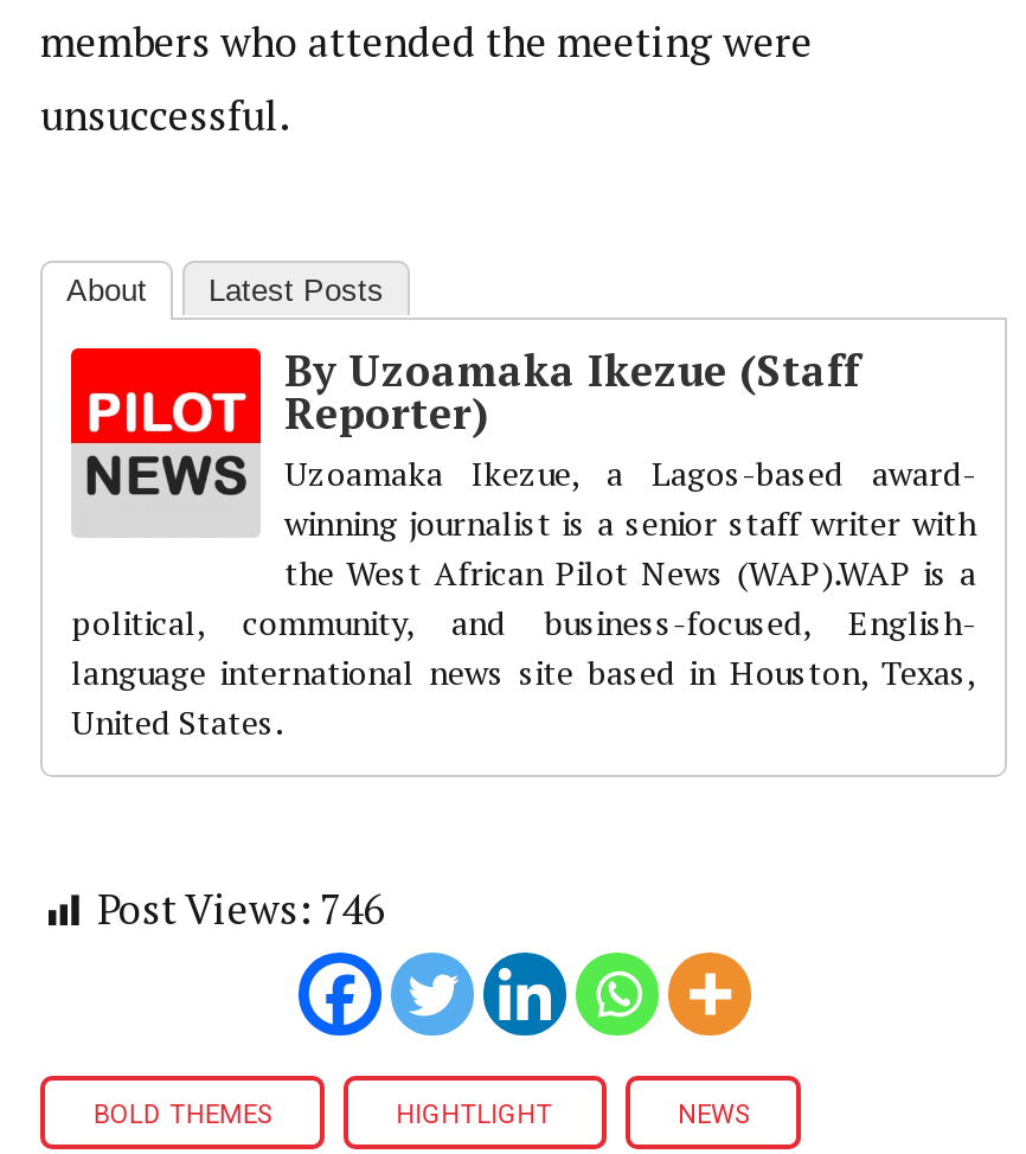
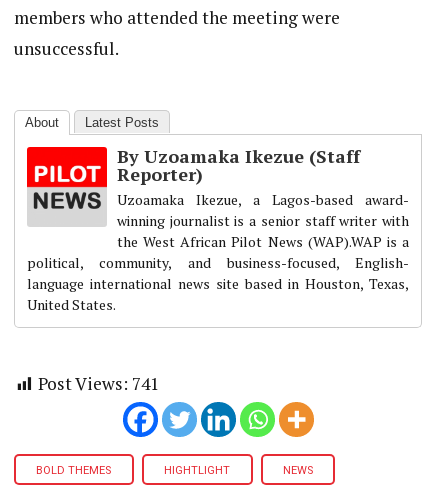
- Post Views: 746
+ Post Views: 741
